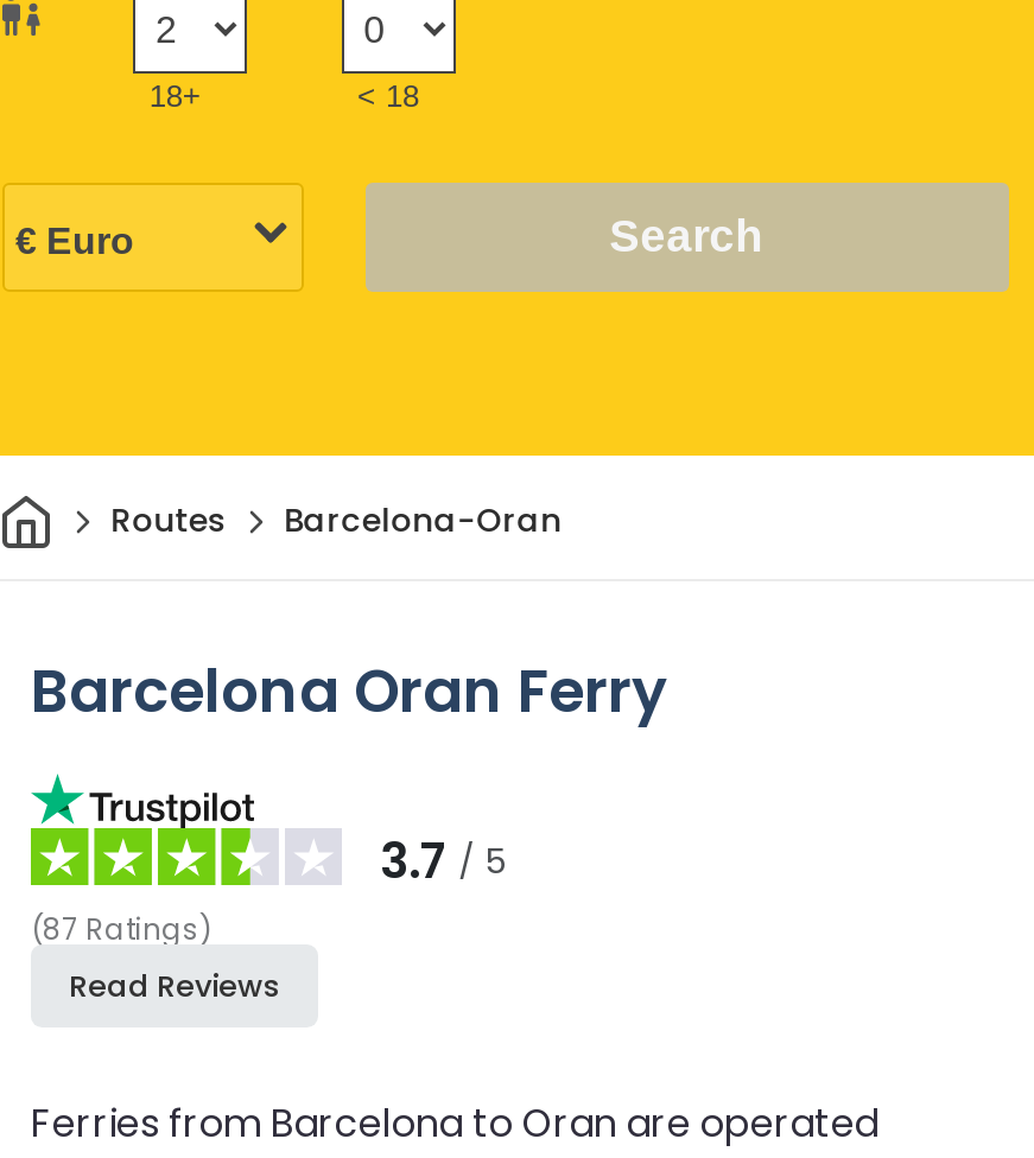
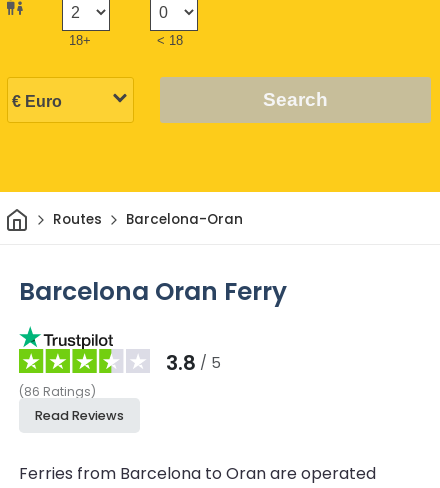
- 3.7 / 5
+ 3.8 / 5

- (87 Ratings)
+ (86 Ratings)
